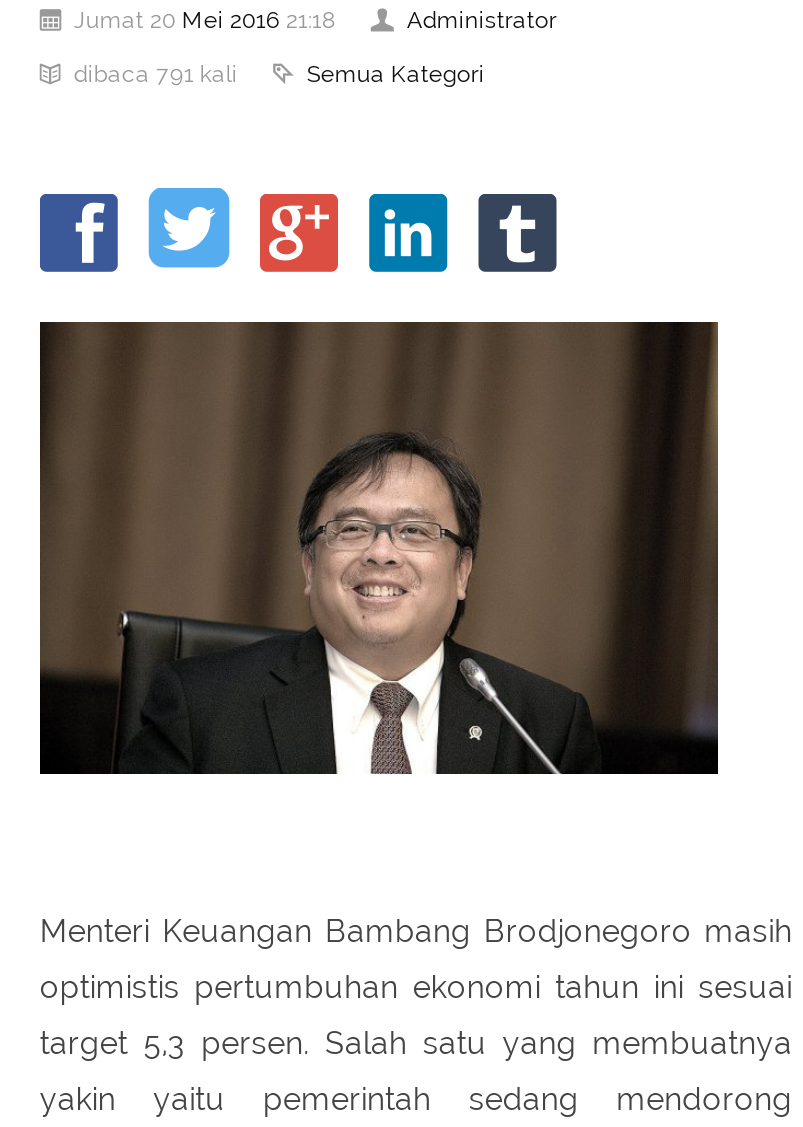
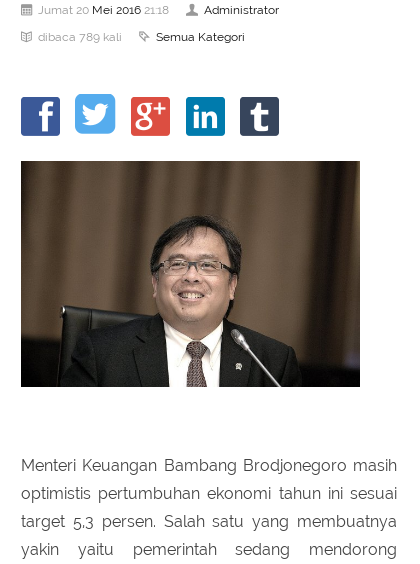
- dibaca 791 kali
+ dibaca 789 kali
